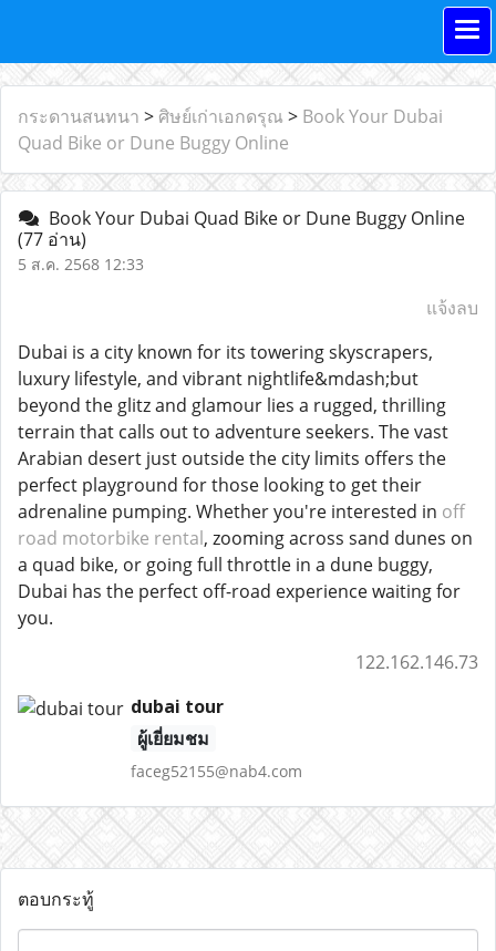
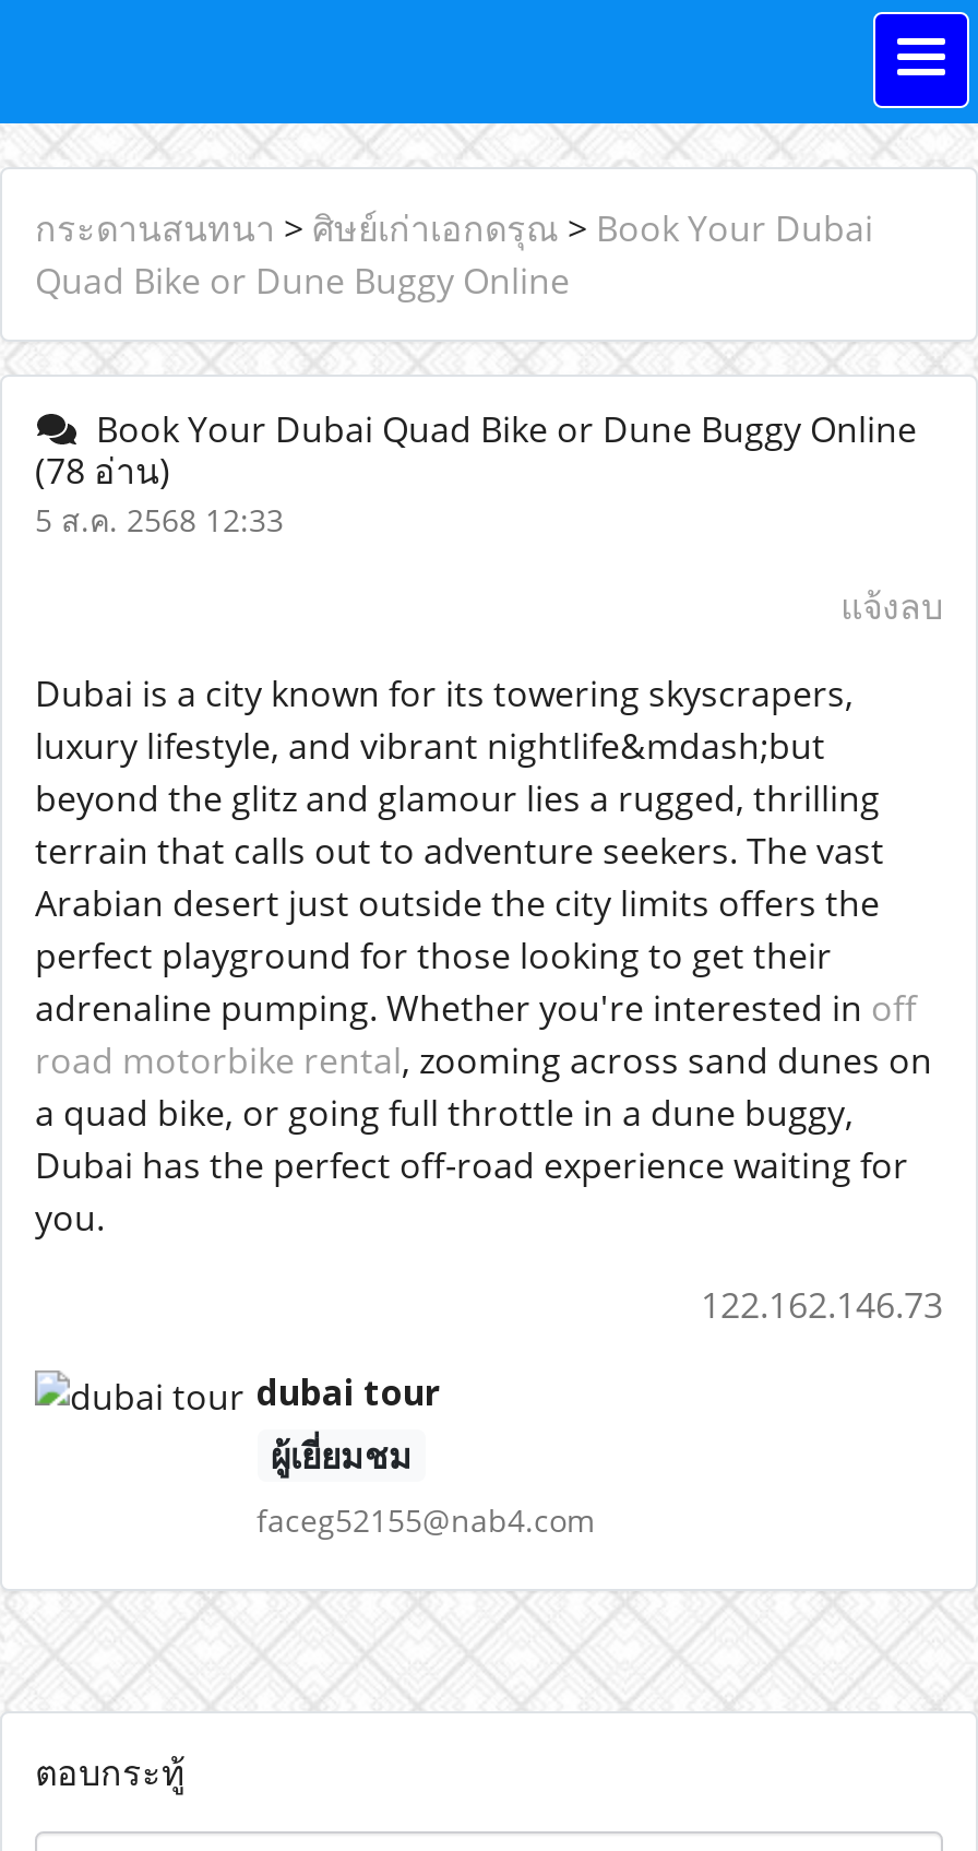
- (77 อ่าน)
+ (78 อ่าน)
